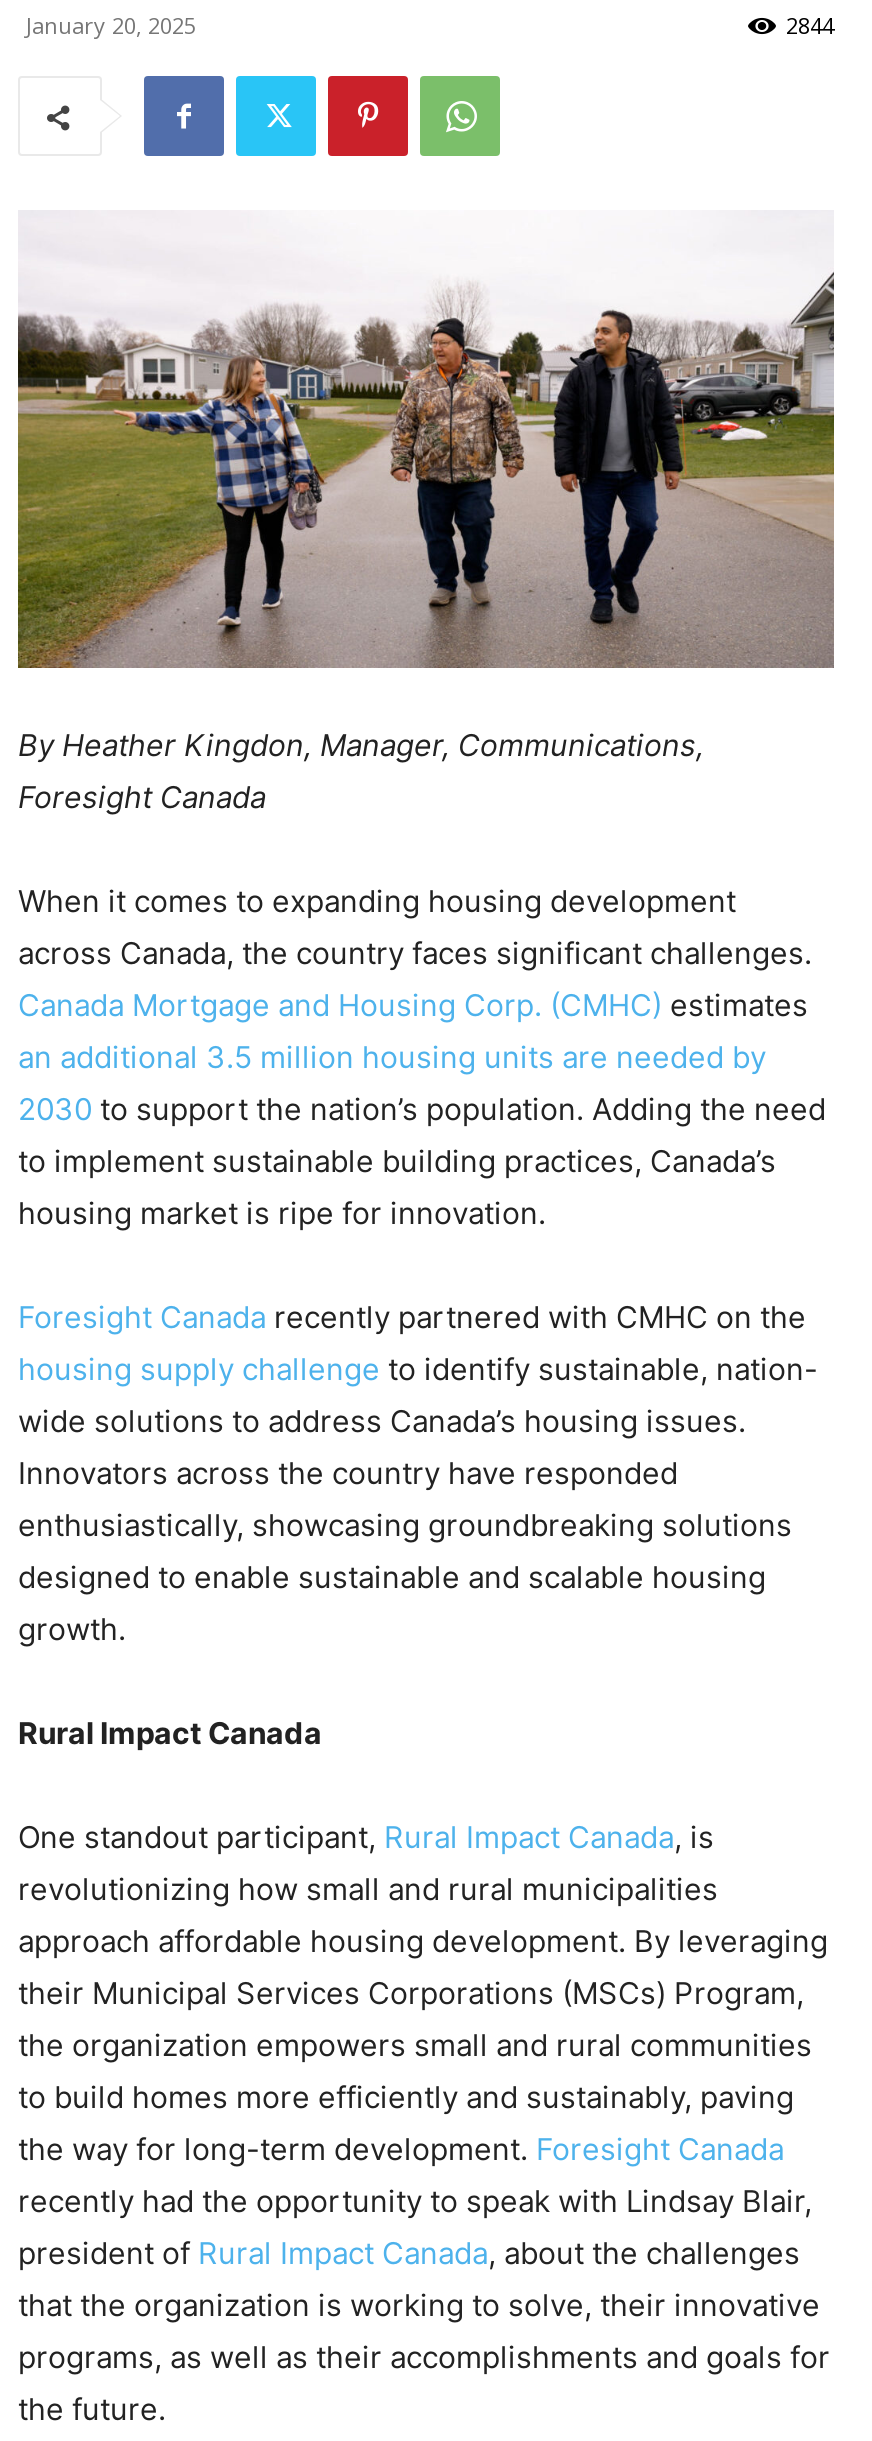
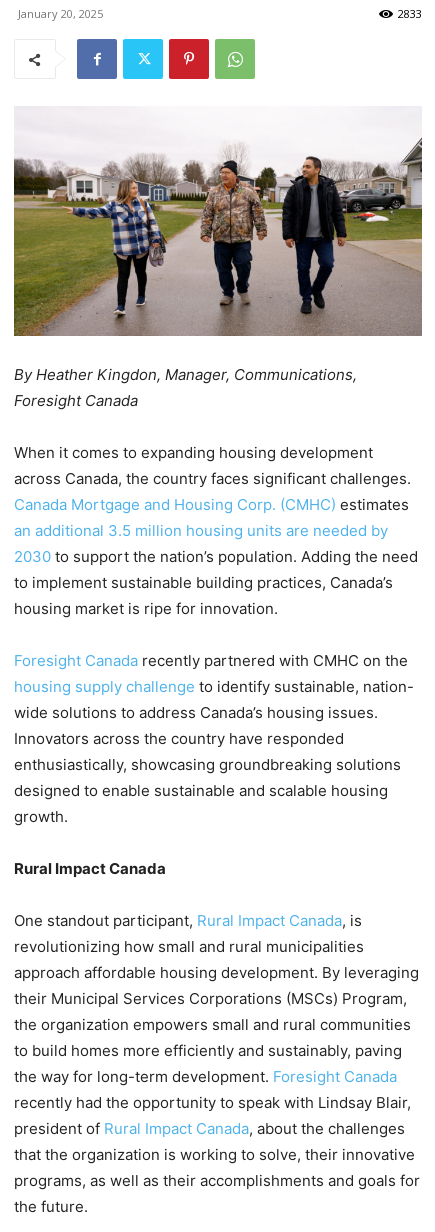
- 2844
+ 2833
